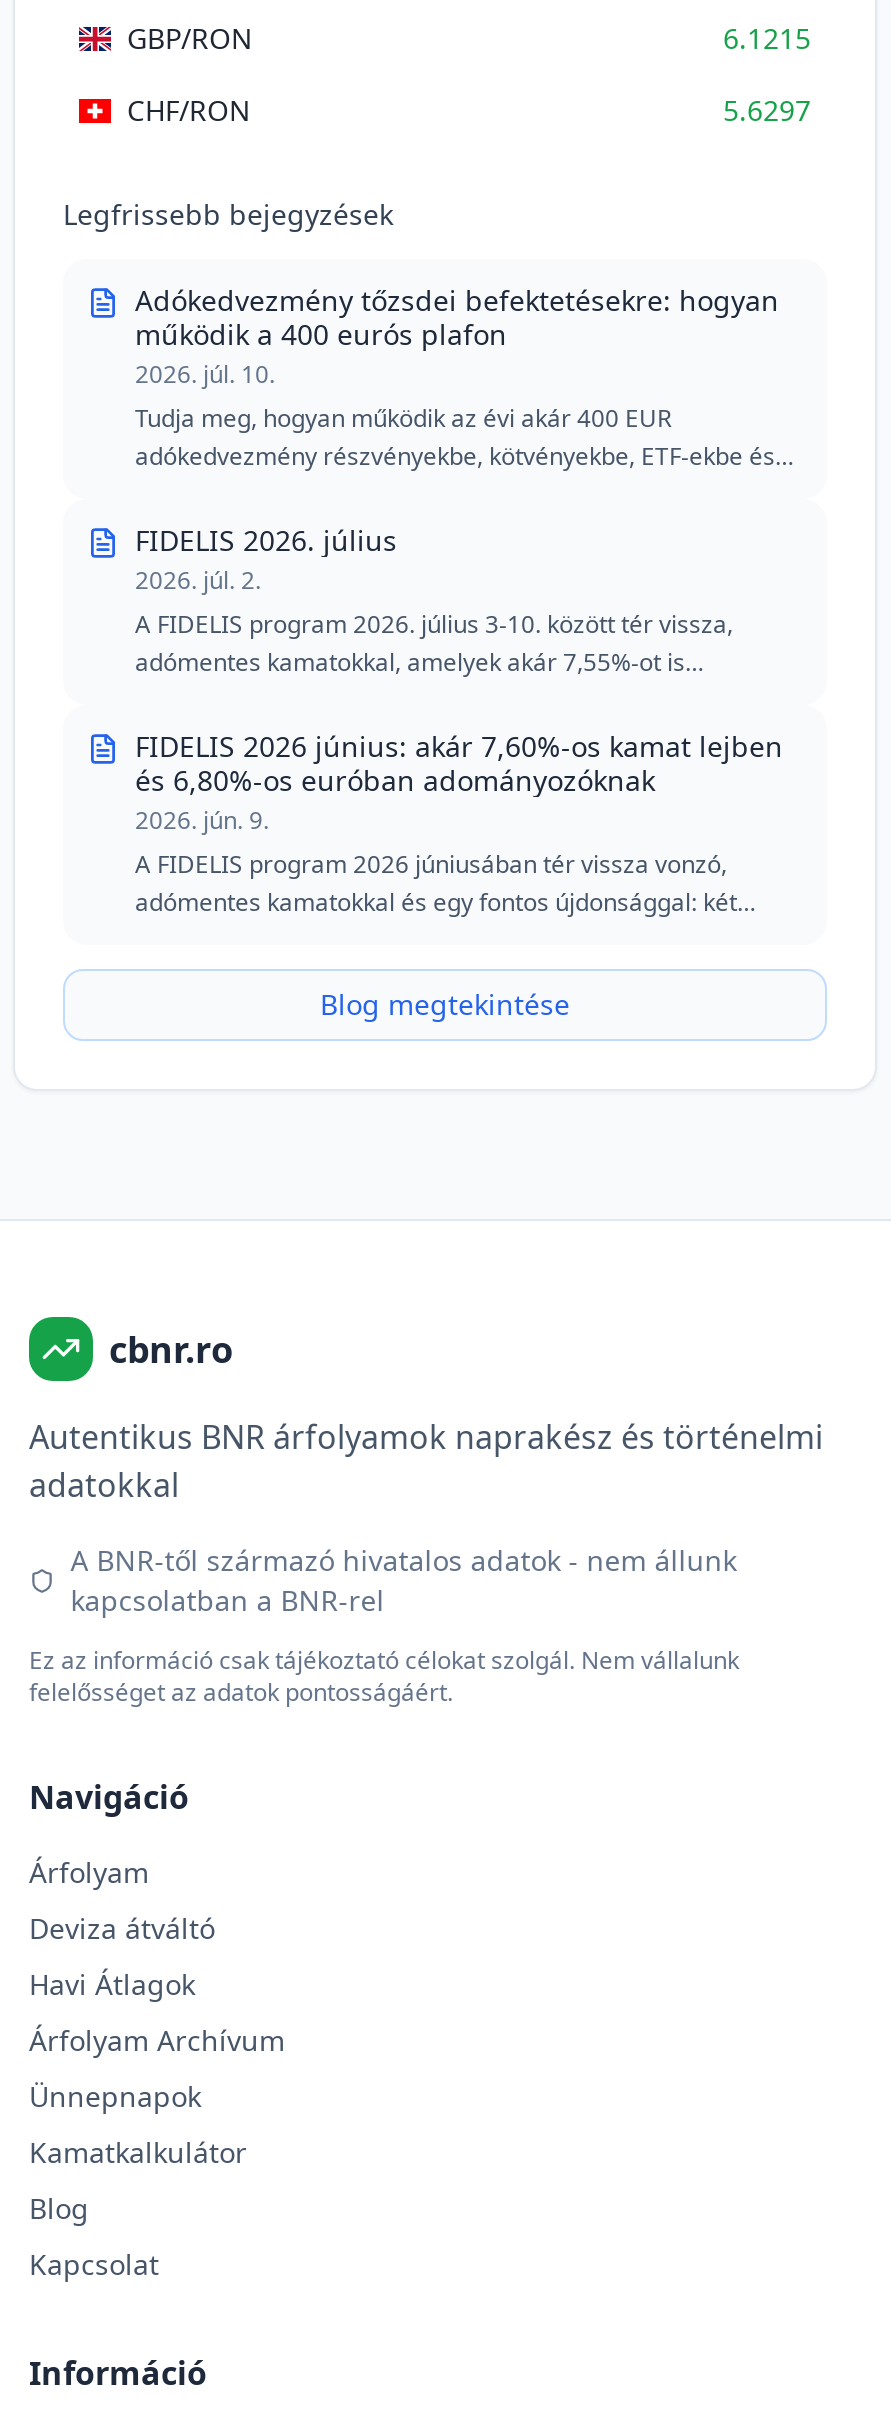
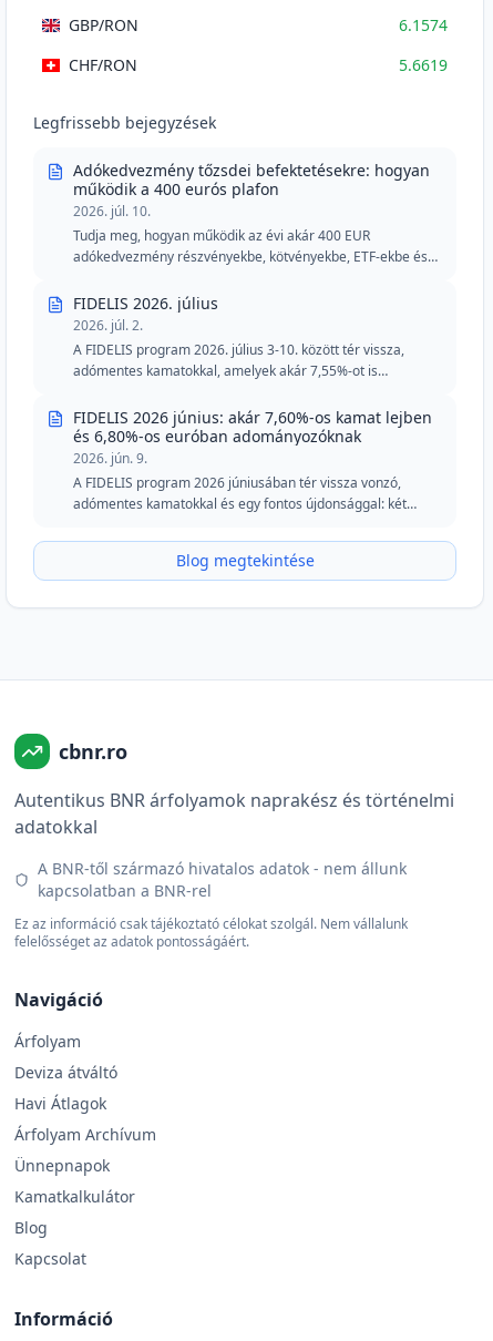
- 6.1215
+ 6.1574

- 5.6297
+ 5.6619
